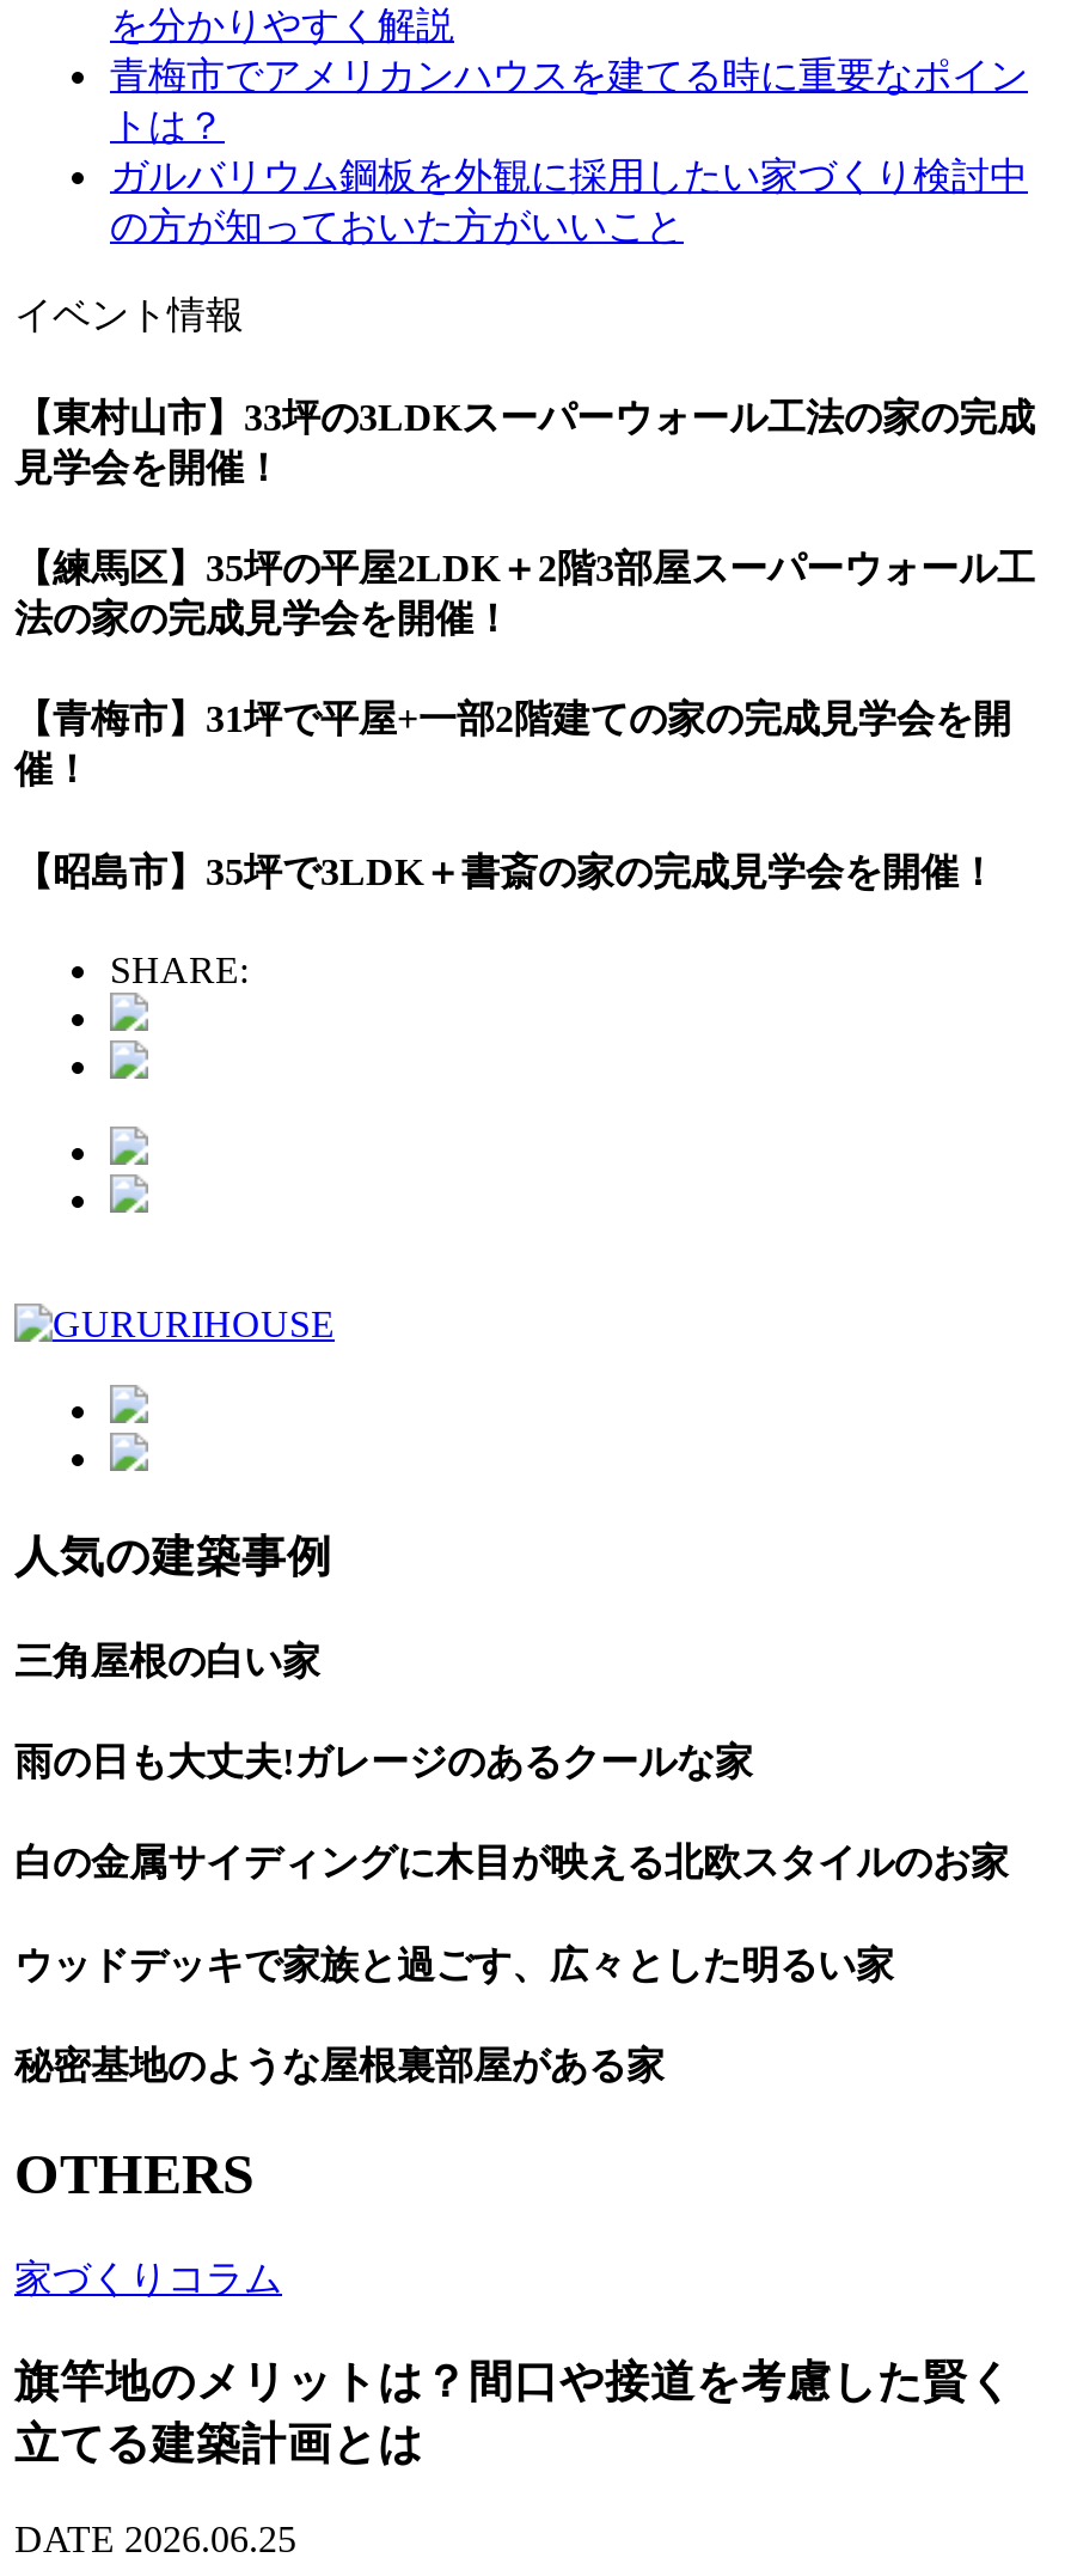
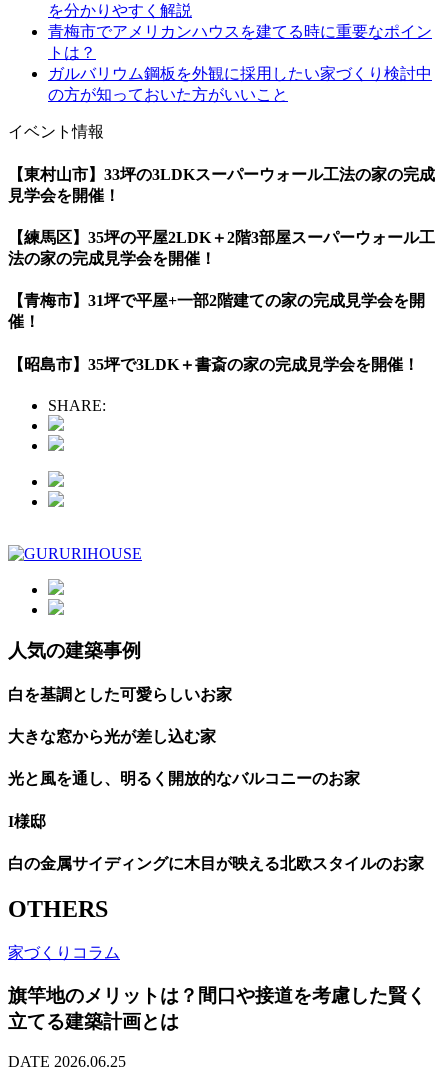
- 三角屋根の白い家
- 雨の日も大丈夫!ガレージのあるクールな家
+ 白を基調とした可愛らしいお家
+ 大きな窓から光が差し込む家
+ 光と風を通し、明るく開放的なバルコニーのお家
+ I様邸

moved down: 白の金属サイディングに木目が映える北欧スタイルのお家

- ウッドデッキで家族と過ごす、広々とした明るい家
- 秘密基地のような屋根裏部屋がある家
